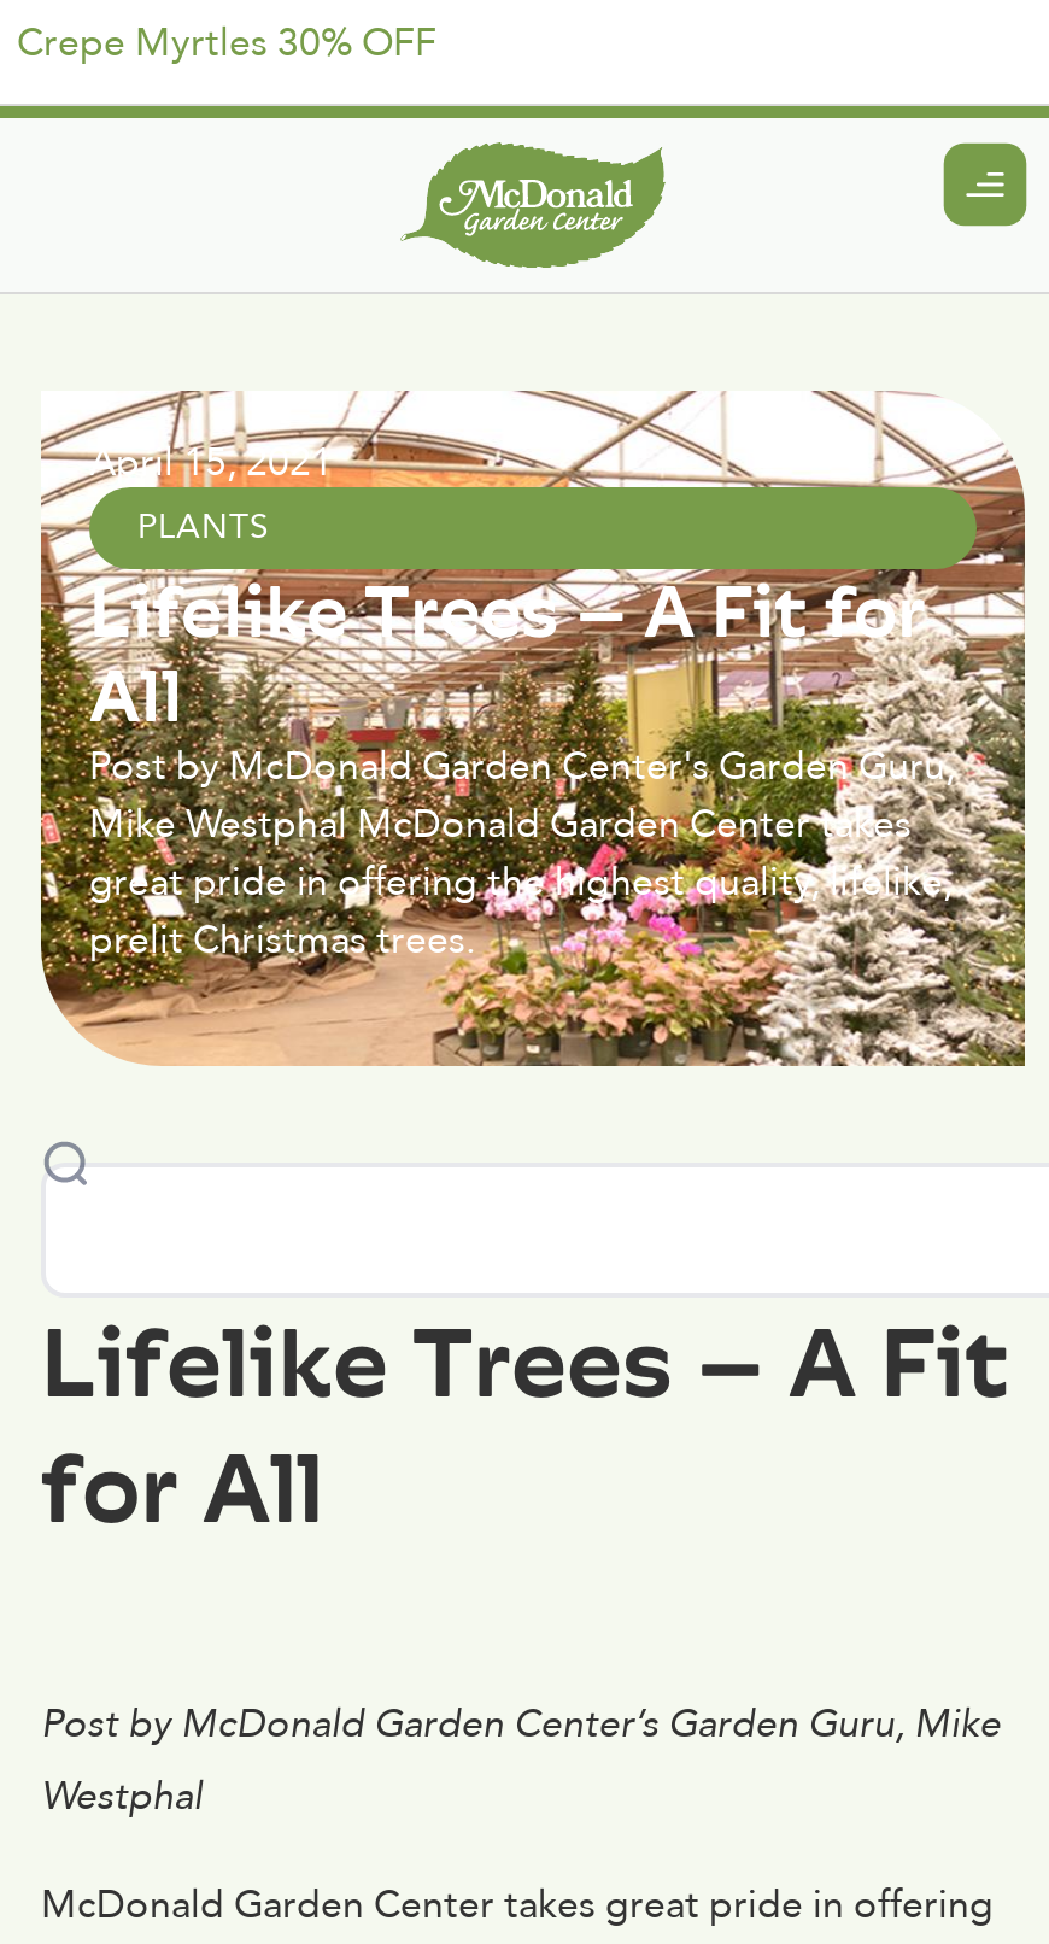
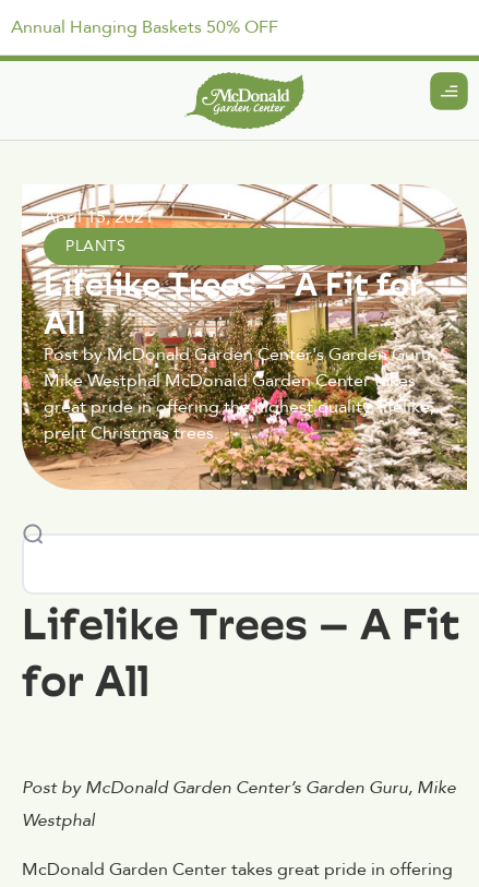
- Crepe Myrtles 30% OFF
+ Annual Hanging Baskets 50% OFF
